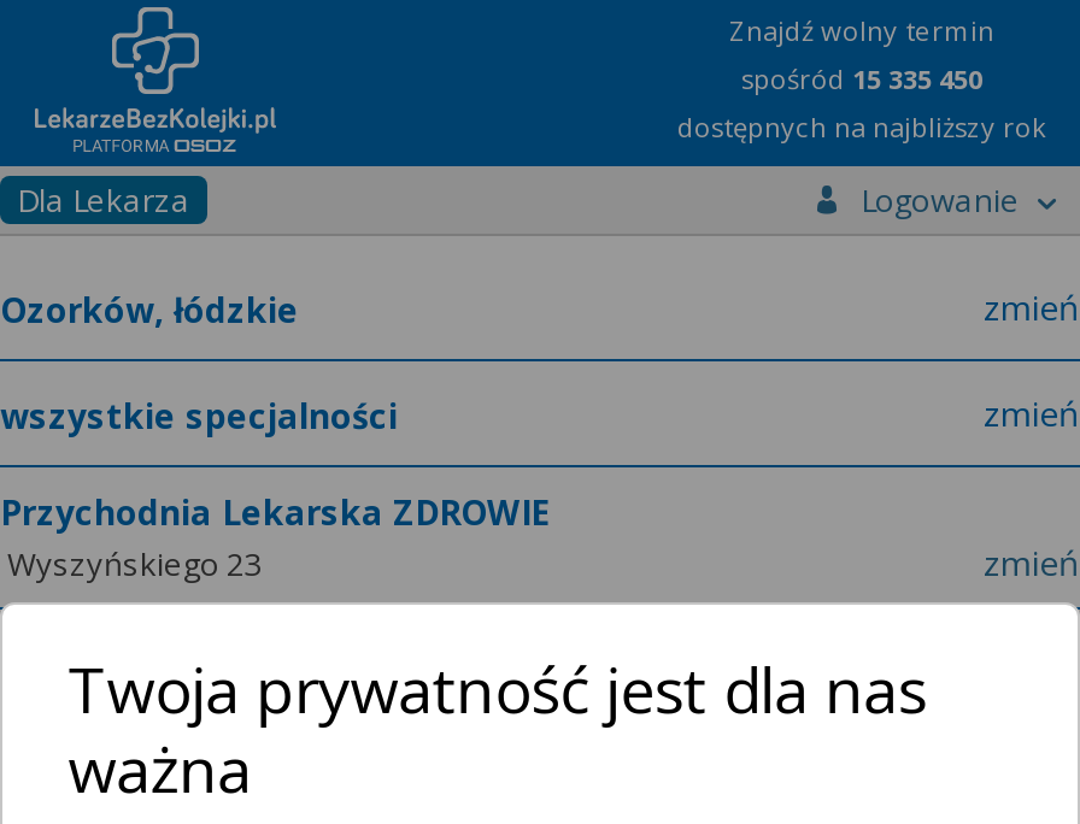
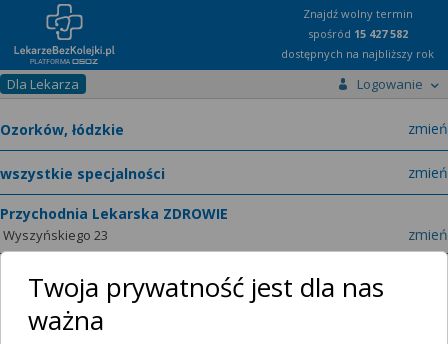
- spośród 15 335 450
+ spośród 15 427 582
